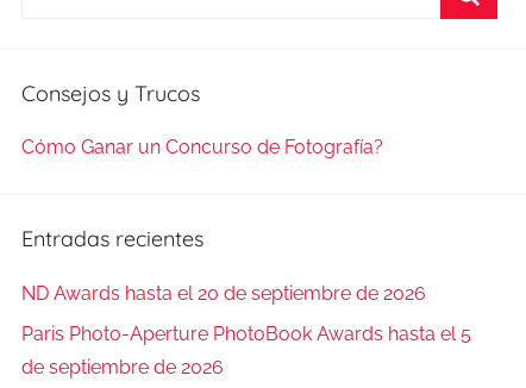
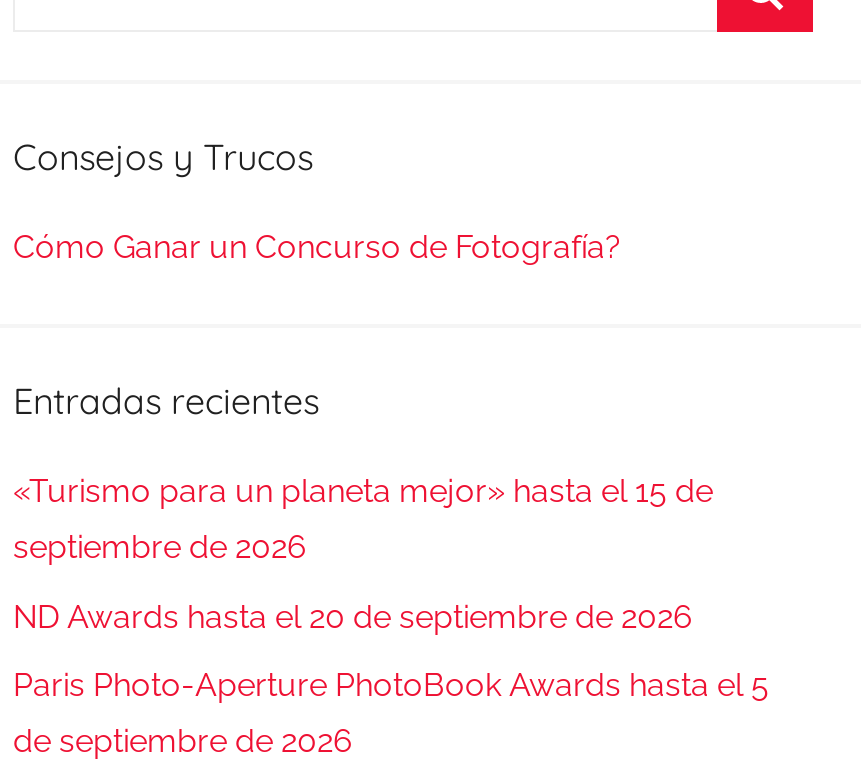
+ «Turismo para un planeta mejor» hasta el 15 de
+ septiembre de 2026
